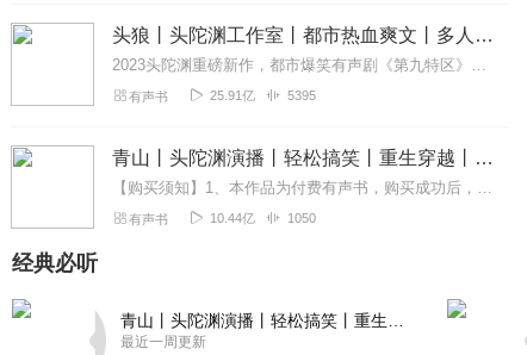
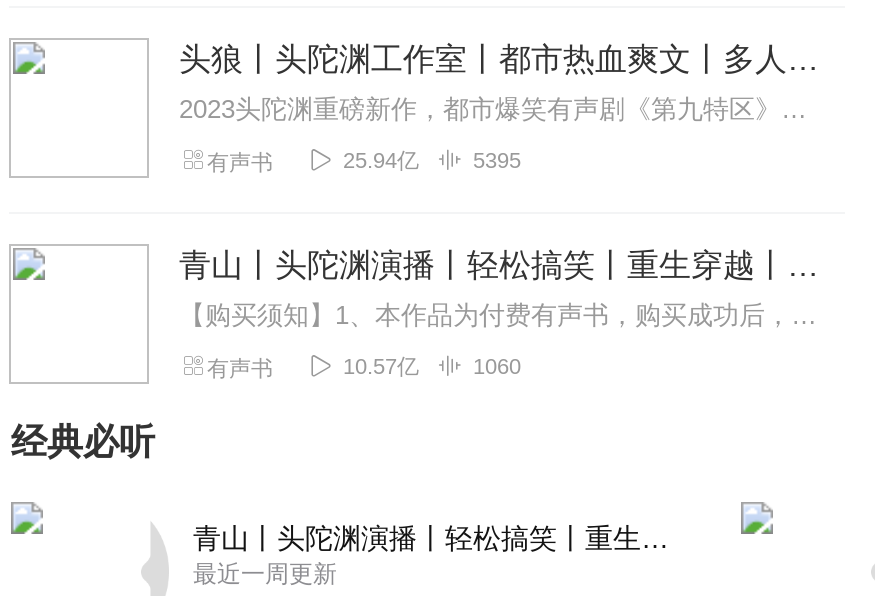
- 25.91亿
+ 25.94亿

- 10.44亿
+ 10.57亿

- 1050
+ 1060
